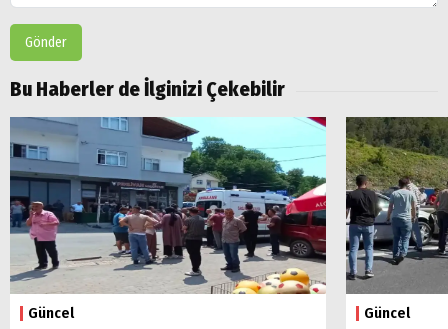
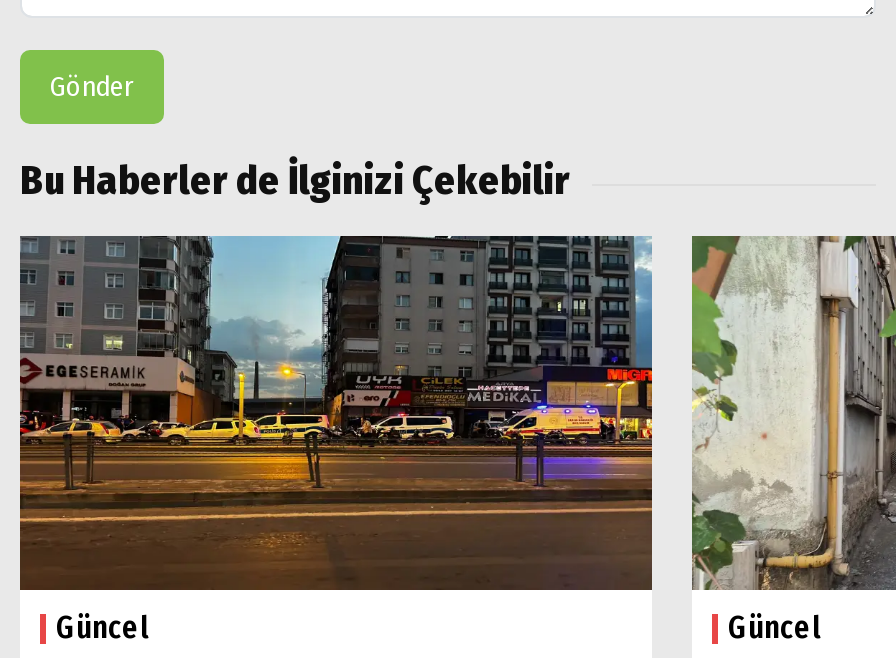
- [image]
+ [image]

- [image]
+ [image]
